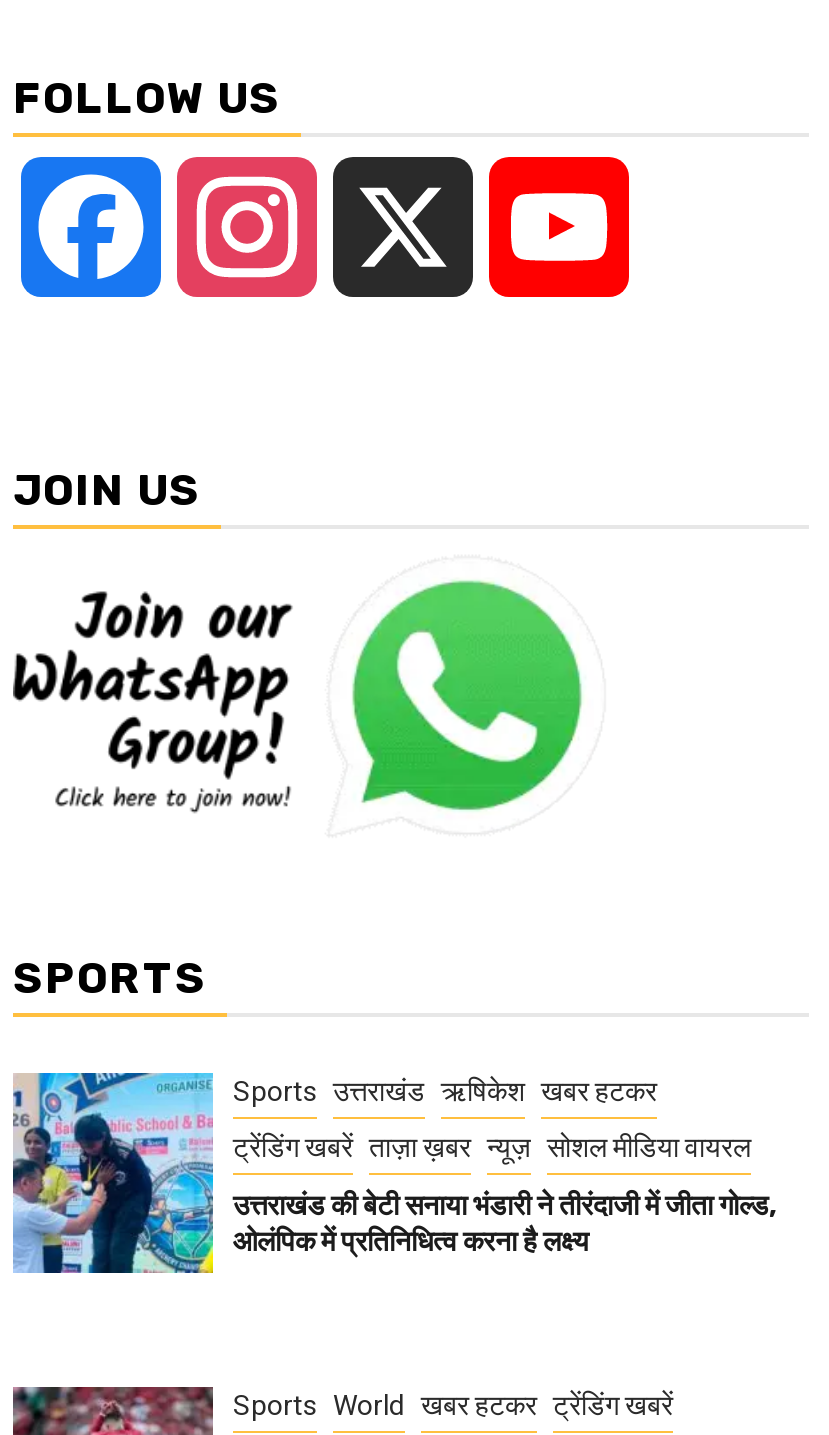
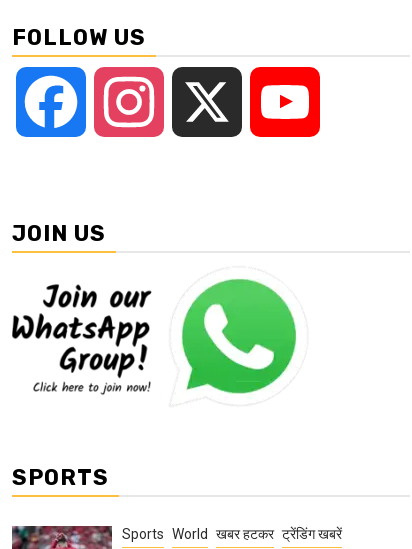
- [image]
- Sports उत्तराखंड ऋषिकेश खबर हटकर
- ट्रेंडिंग खबरें ताज़ा ख़बर न्यूज़ सोशल मीडिया वायरल
- उत्तराखंड की बेटी सनाया भंडारी ने तीरंदाजी में जीता गोल्ड,
- ओलंपिक में प्रतिनिधित्व करना है लक्ष्य
